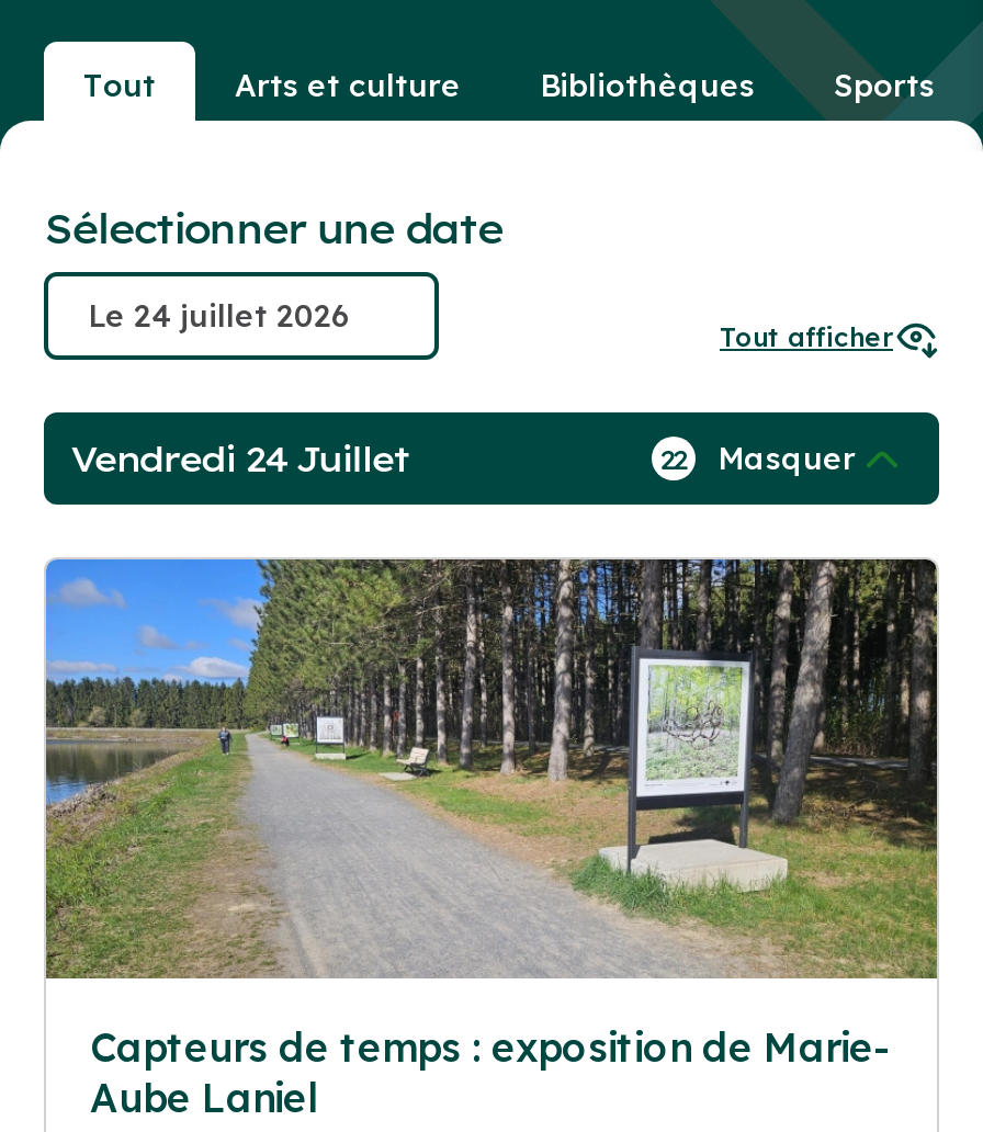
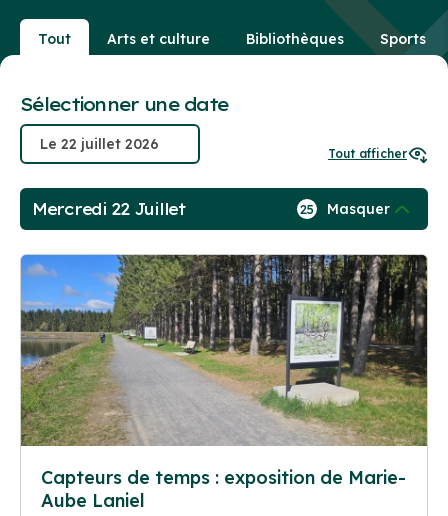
- Vendredi 24 Juillet
+ Mercredi 22 Juillet

- 22 Masquer
+ 25 Masquer
